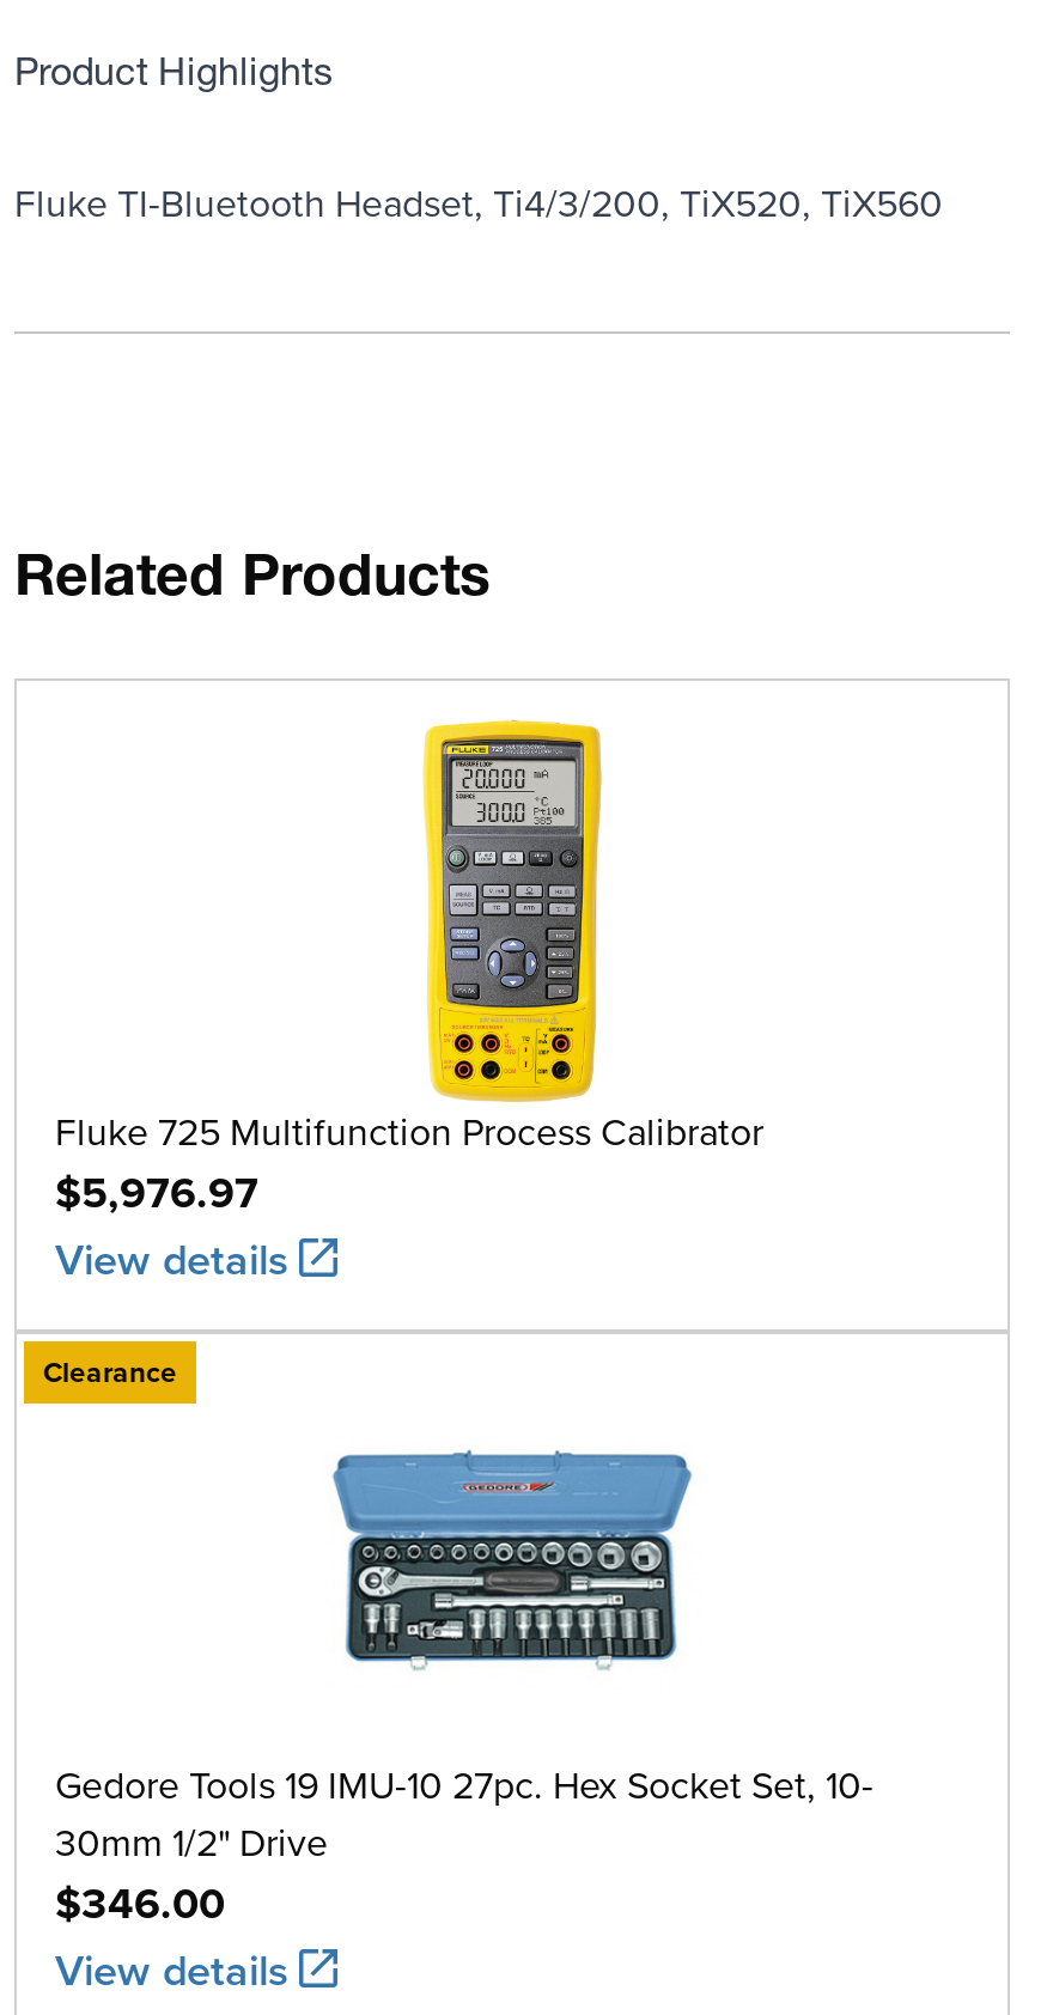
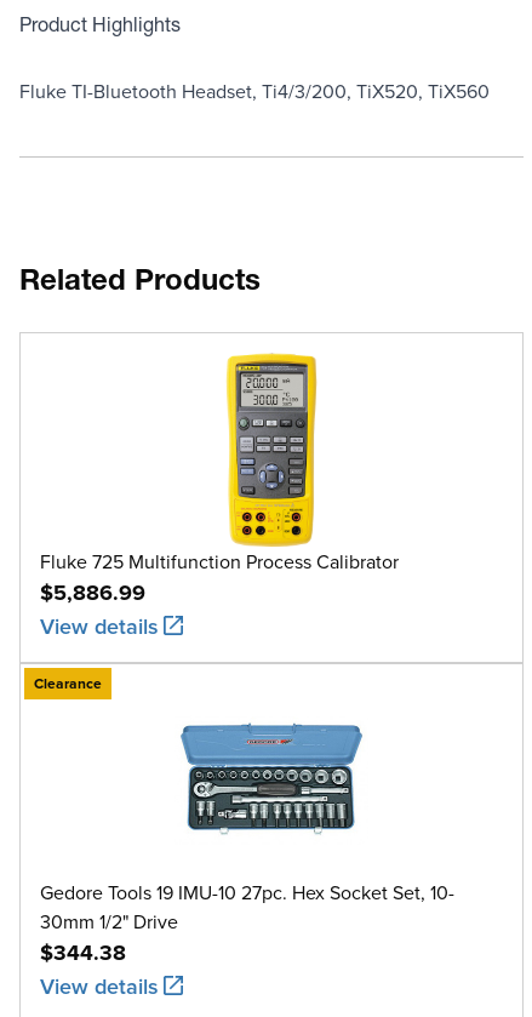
- $5,976.97
+ $5,886.99

- $346.00
+ $344.38
